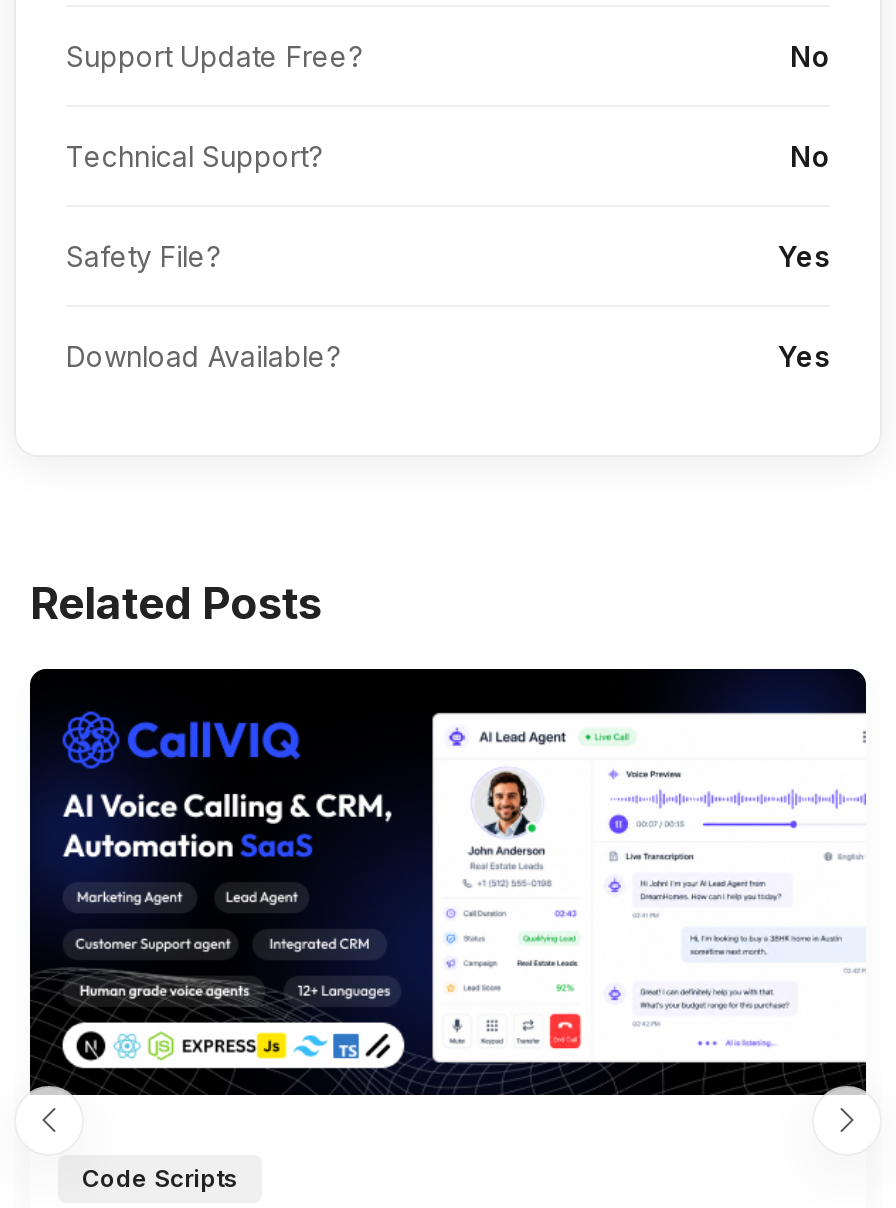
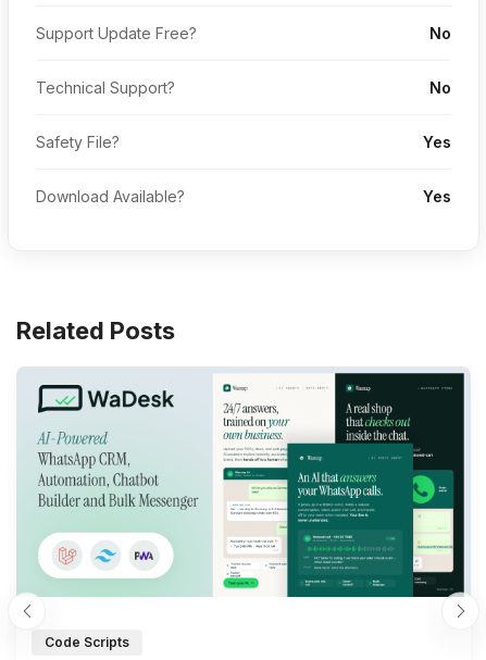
- [image]
+ [image]
